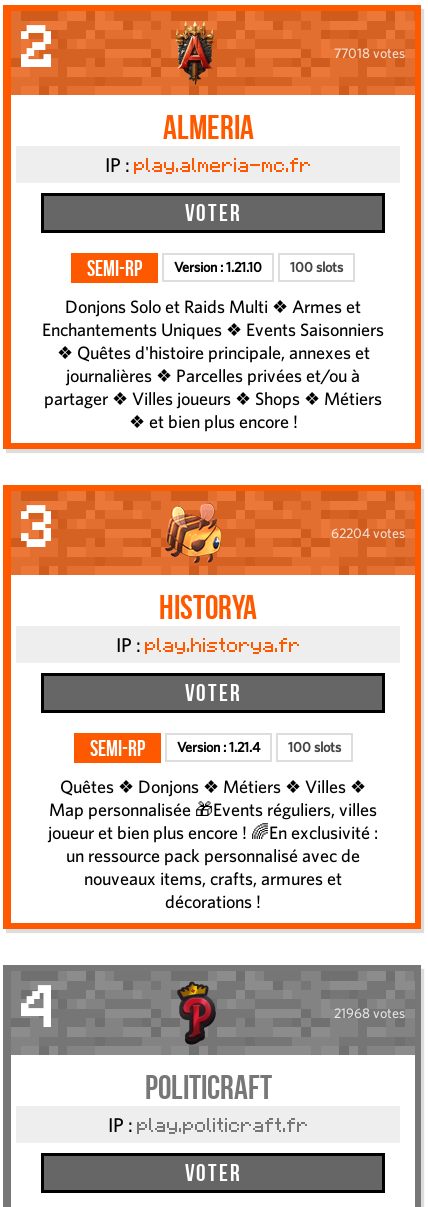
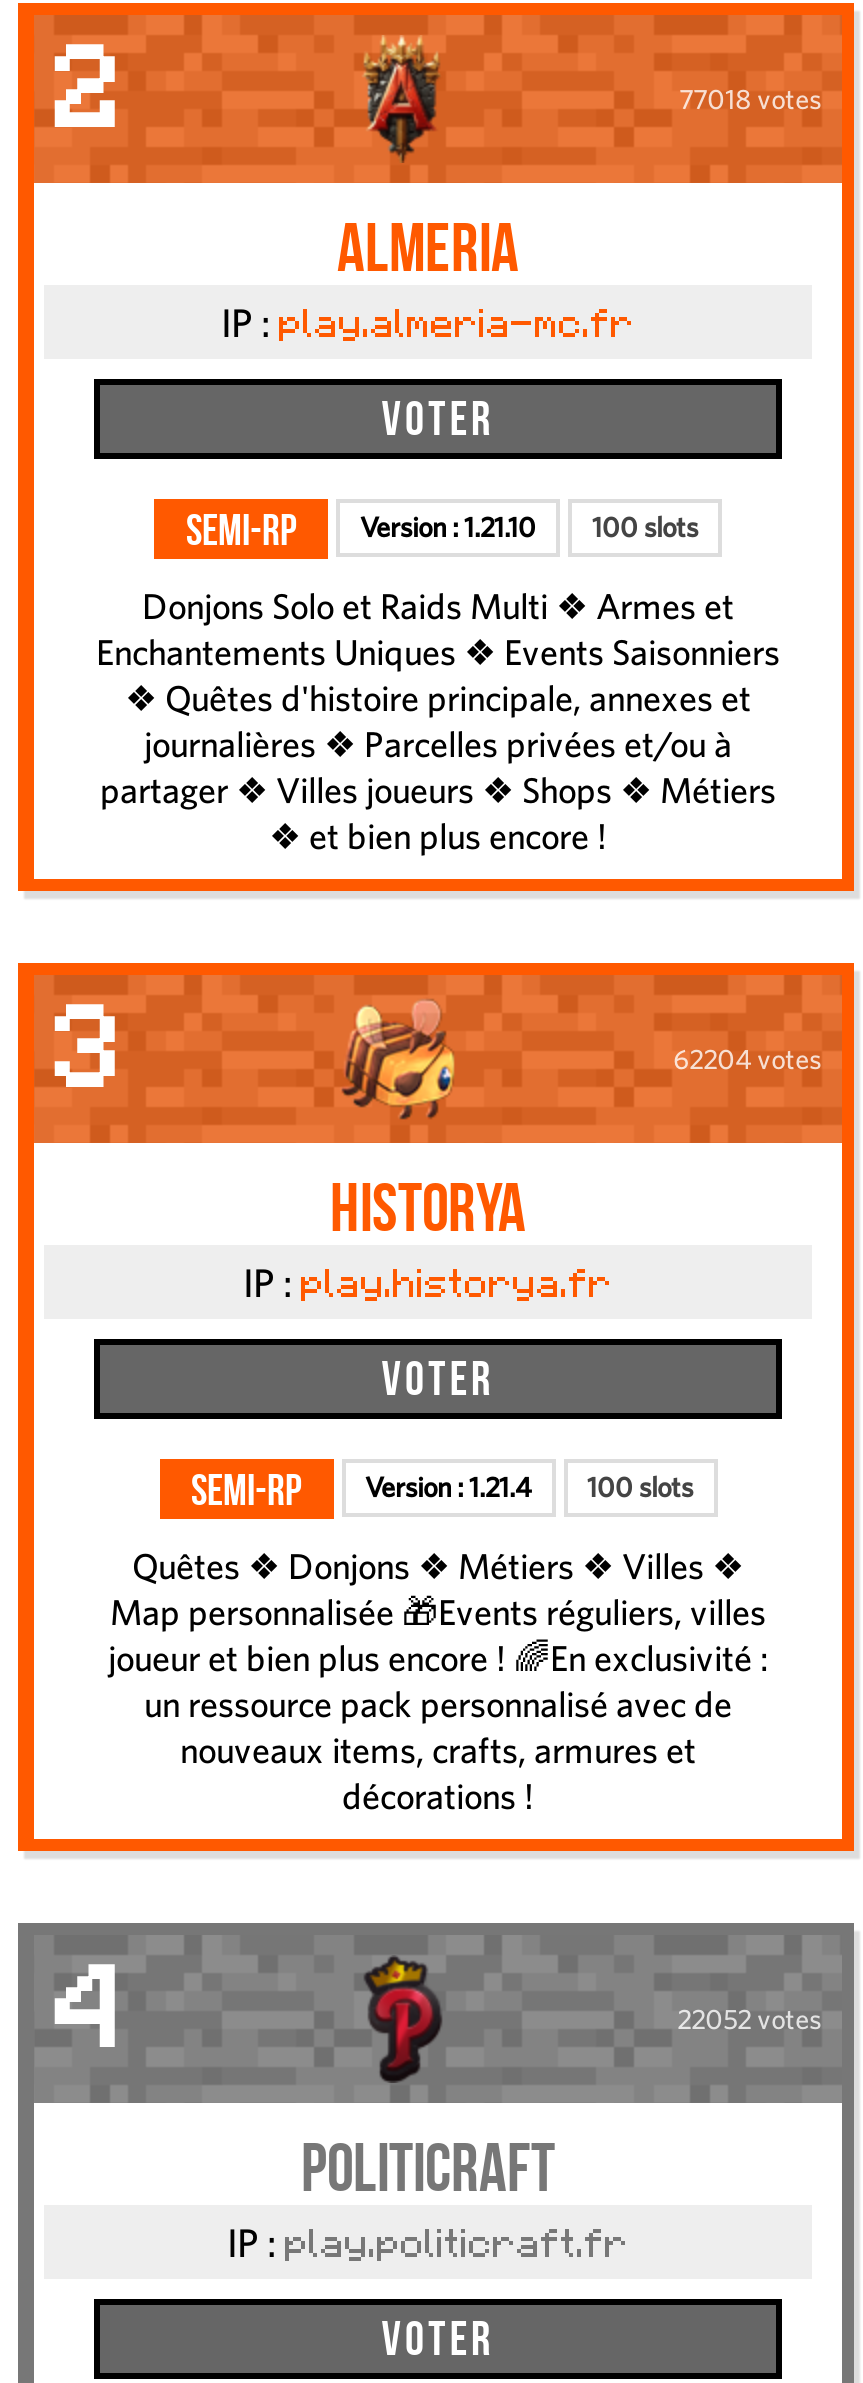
- 21968 votes
+ 22052 votes
